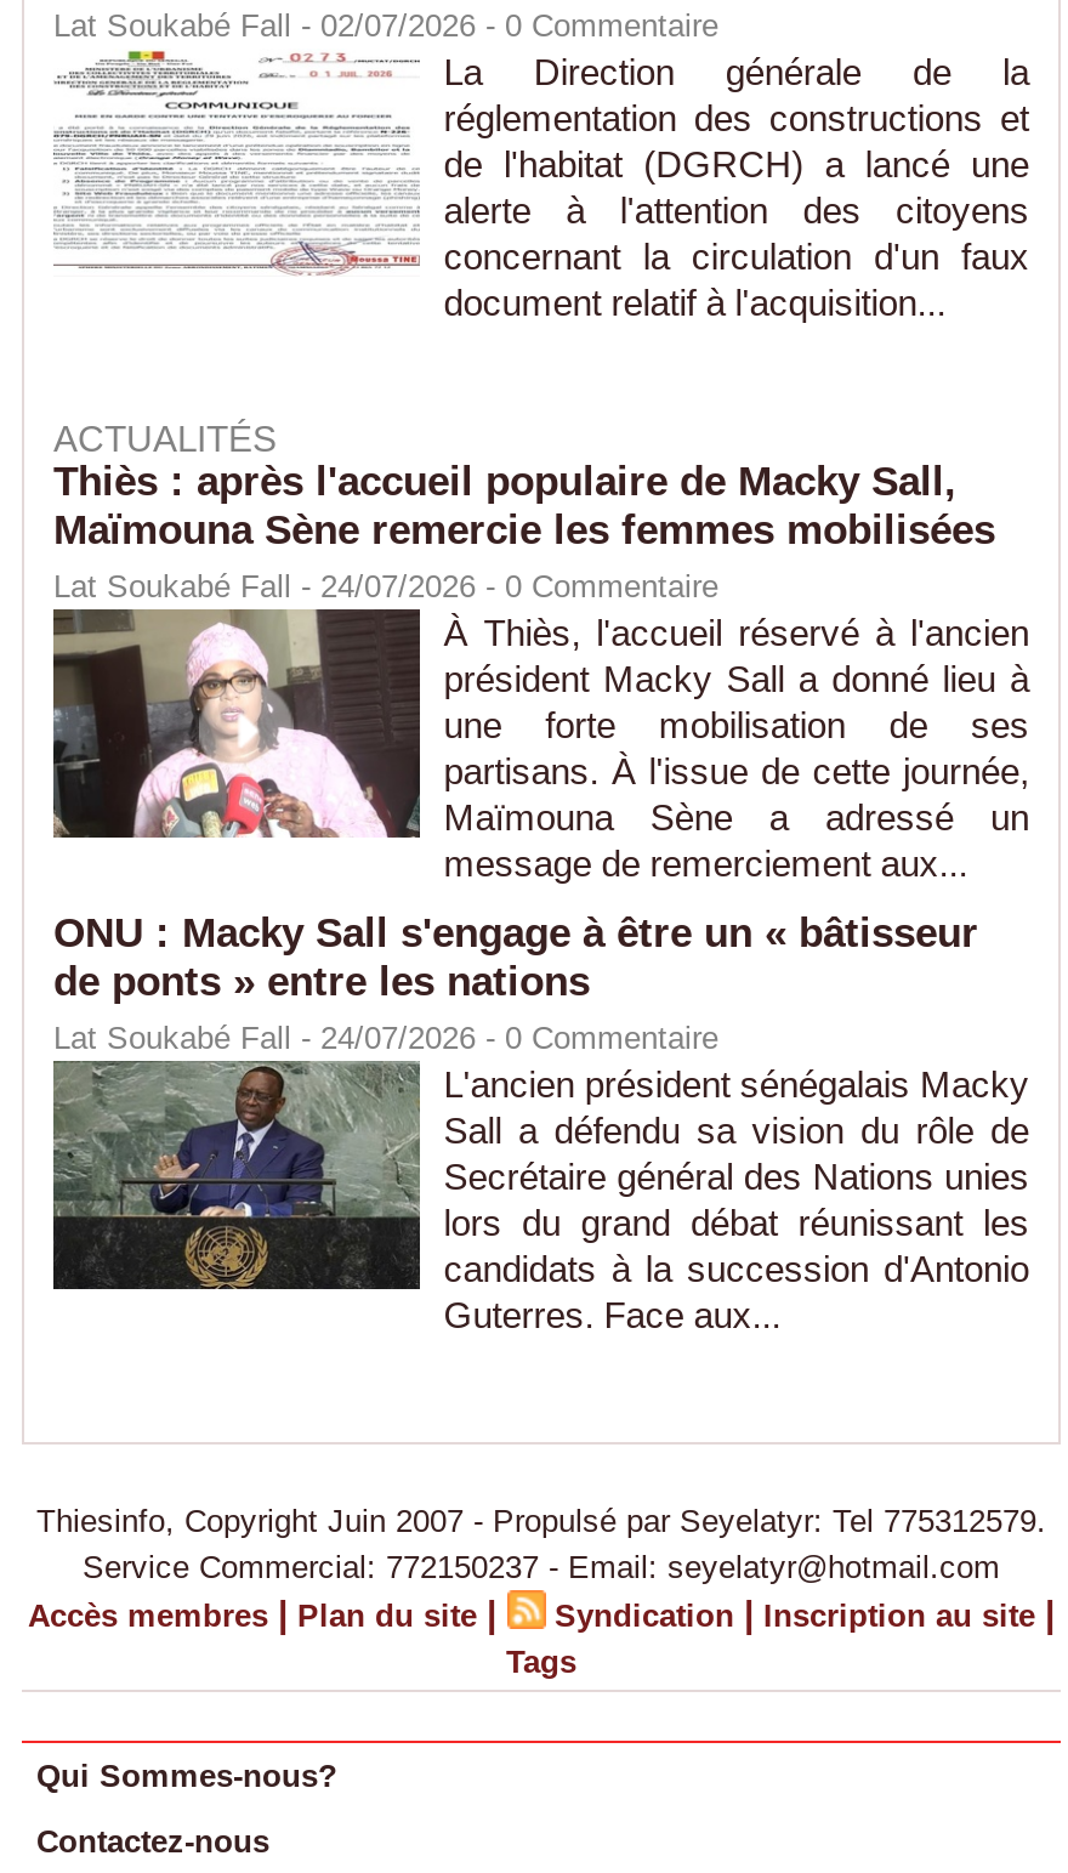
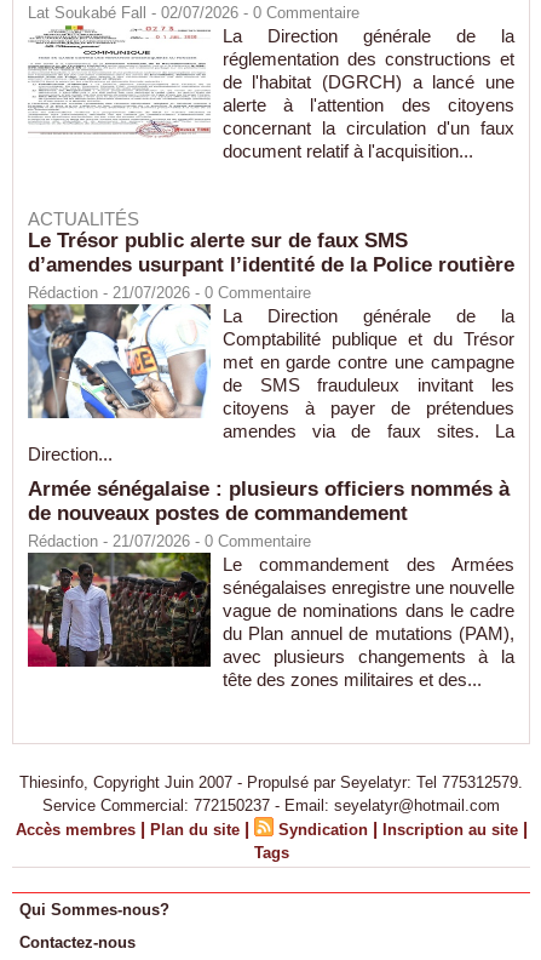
- [image]
- Thiès : après l'accueil populaire de Macky Sall,
- Maïmouna Sène remercie les femmes mobilisées
- Lat Soukabé Fall - 24/07/2026 - 0 Commentaire
- À Thiès, l'accueil réservé à l'ancien
- président Macky Sall a donné lieu à
- une forte mobilisation de ses
- partisans. À l'issue de cette journée,
- Maïmouna Sène a adressé un
- message de remerciement aux...
+ [image]
+ Le Trésor public alerte sur de faux SMS
+ d’amendes usurpant l’identité de la Police routière
+ Rédaction - 21/07/2026 - 0 Commentaire
+ La Direction générale de la
+ Comptabilité publique et du Trésor
+ met en garde contre une campagne
+ de SMS frauduleux invitant les
+ citoyens à payer de prétendues
+ amendes via de faux sites. La
+ Direction...

- [image]
- ONU : Macky Sall s'engage à être un « bâtisseur
- de ponts » entre les nations
- Lat Soukabé Fall - 24/07/2026 - 0 Commentaire
- L'ancien président sénégalais Macky
- Sall a défendu sa vision du rôle de
- Secrétaire général des Nations unies
- lors du grand débat réunissant les
- candidats à la succession d'Antonio
- Guterres. Face aux...
+ [image]
+ Armée sénégalaise : plusieurs officiers nommés à
+ de nouveaux postes de commandement
+ Rédaction - 21/07/2026 - 0 Commentaire
+ Le commandement des Armées
+ sénégalaises enregistre une nouvelle
+ vague de nominations dans le cadre
+ du Plan annuel de mutations (PAM),
+ avec plusieurs changements à la
+ tête des zones militaires et des...
